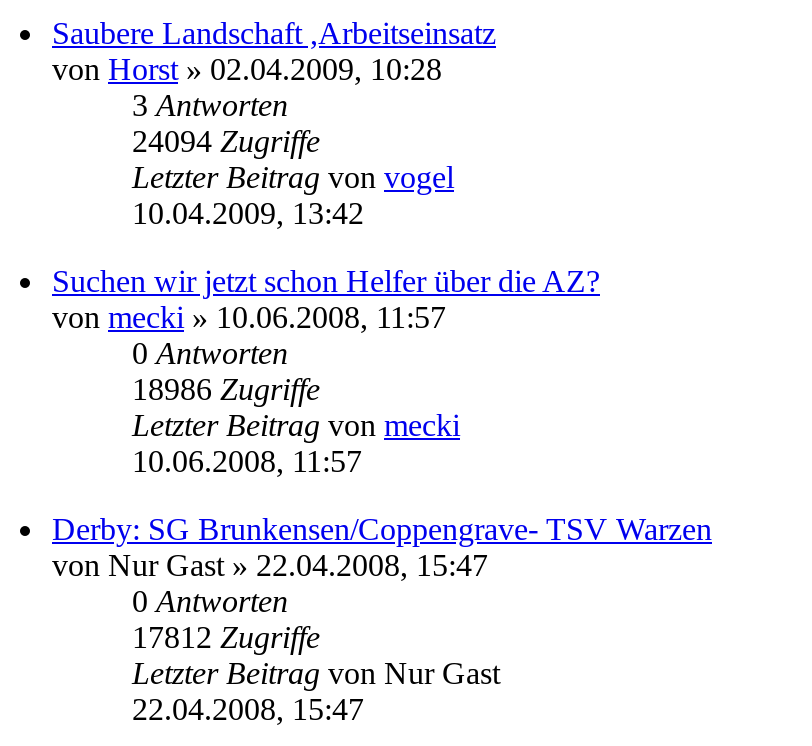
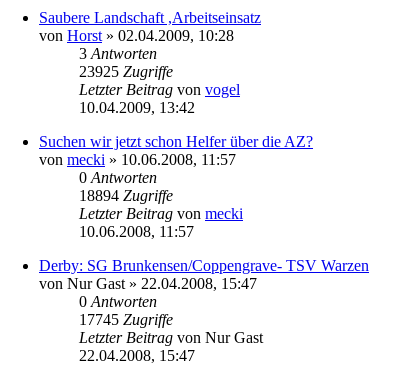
- 24094 Zugriffe
+ 23925 Zugriffe

- 18986 Zugriffe
+ 18894 Zugriffe

- 17812 Zugriffe
+ 17745 Zugriffe
